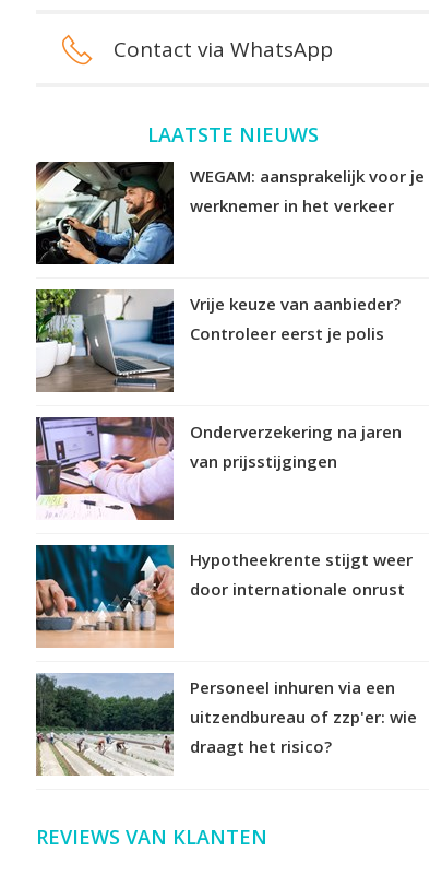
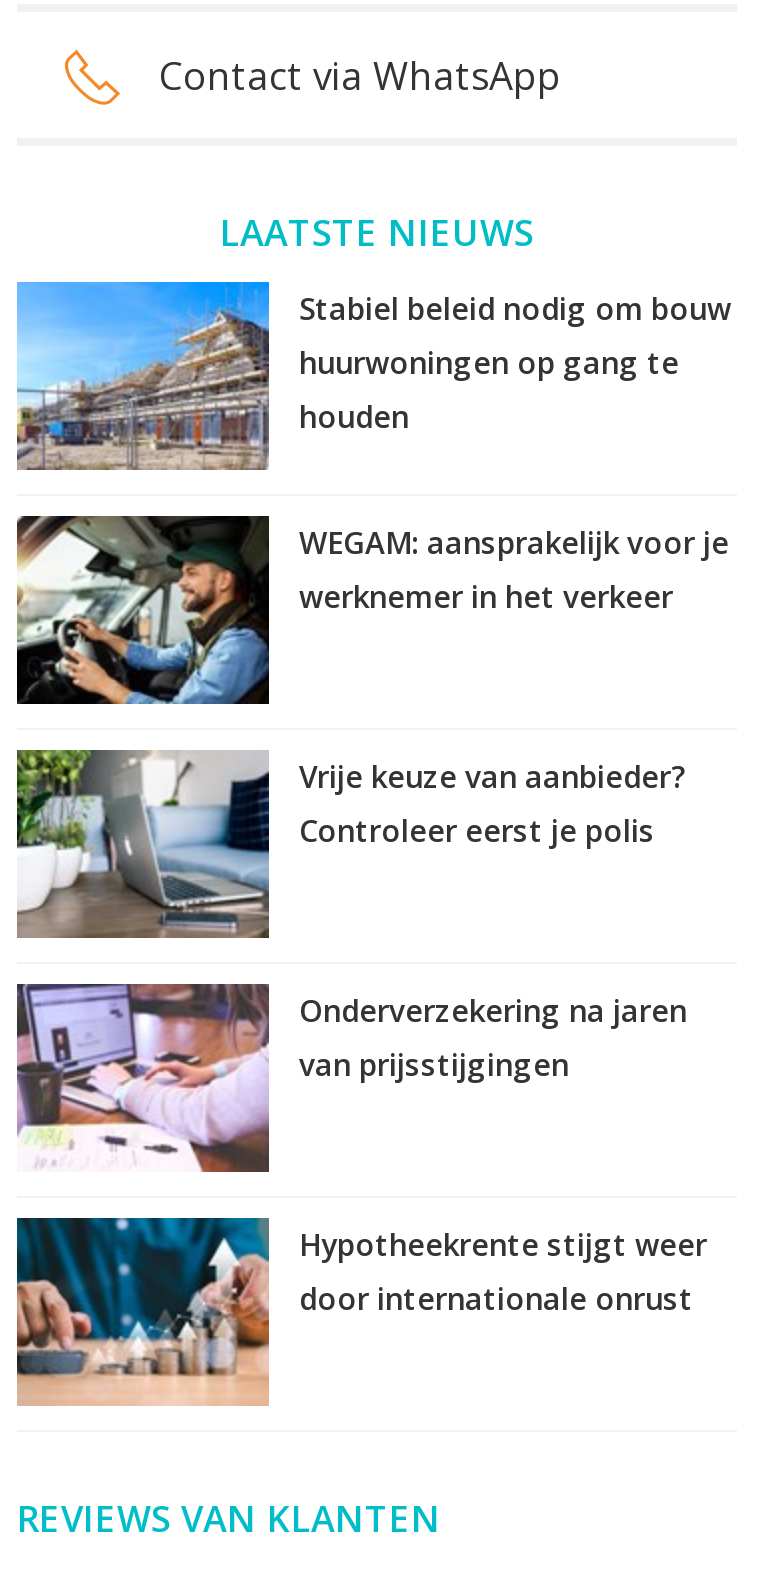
+ [image]
+ Stabiel beleid nodig om bouw
+ huurwoningen op gang te
+ houden

moved down: [image] | WEGAM: aansprakelijk voor je | werknemer in het verkeer | ... | Hypotheekrente stijgt weer | door internationale onrust

- [image]
- Personeel inhuren via een
- uitzendbureau of zzp'er: wie
- draagt het risico?
